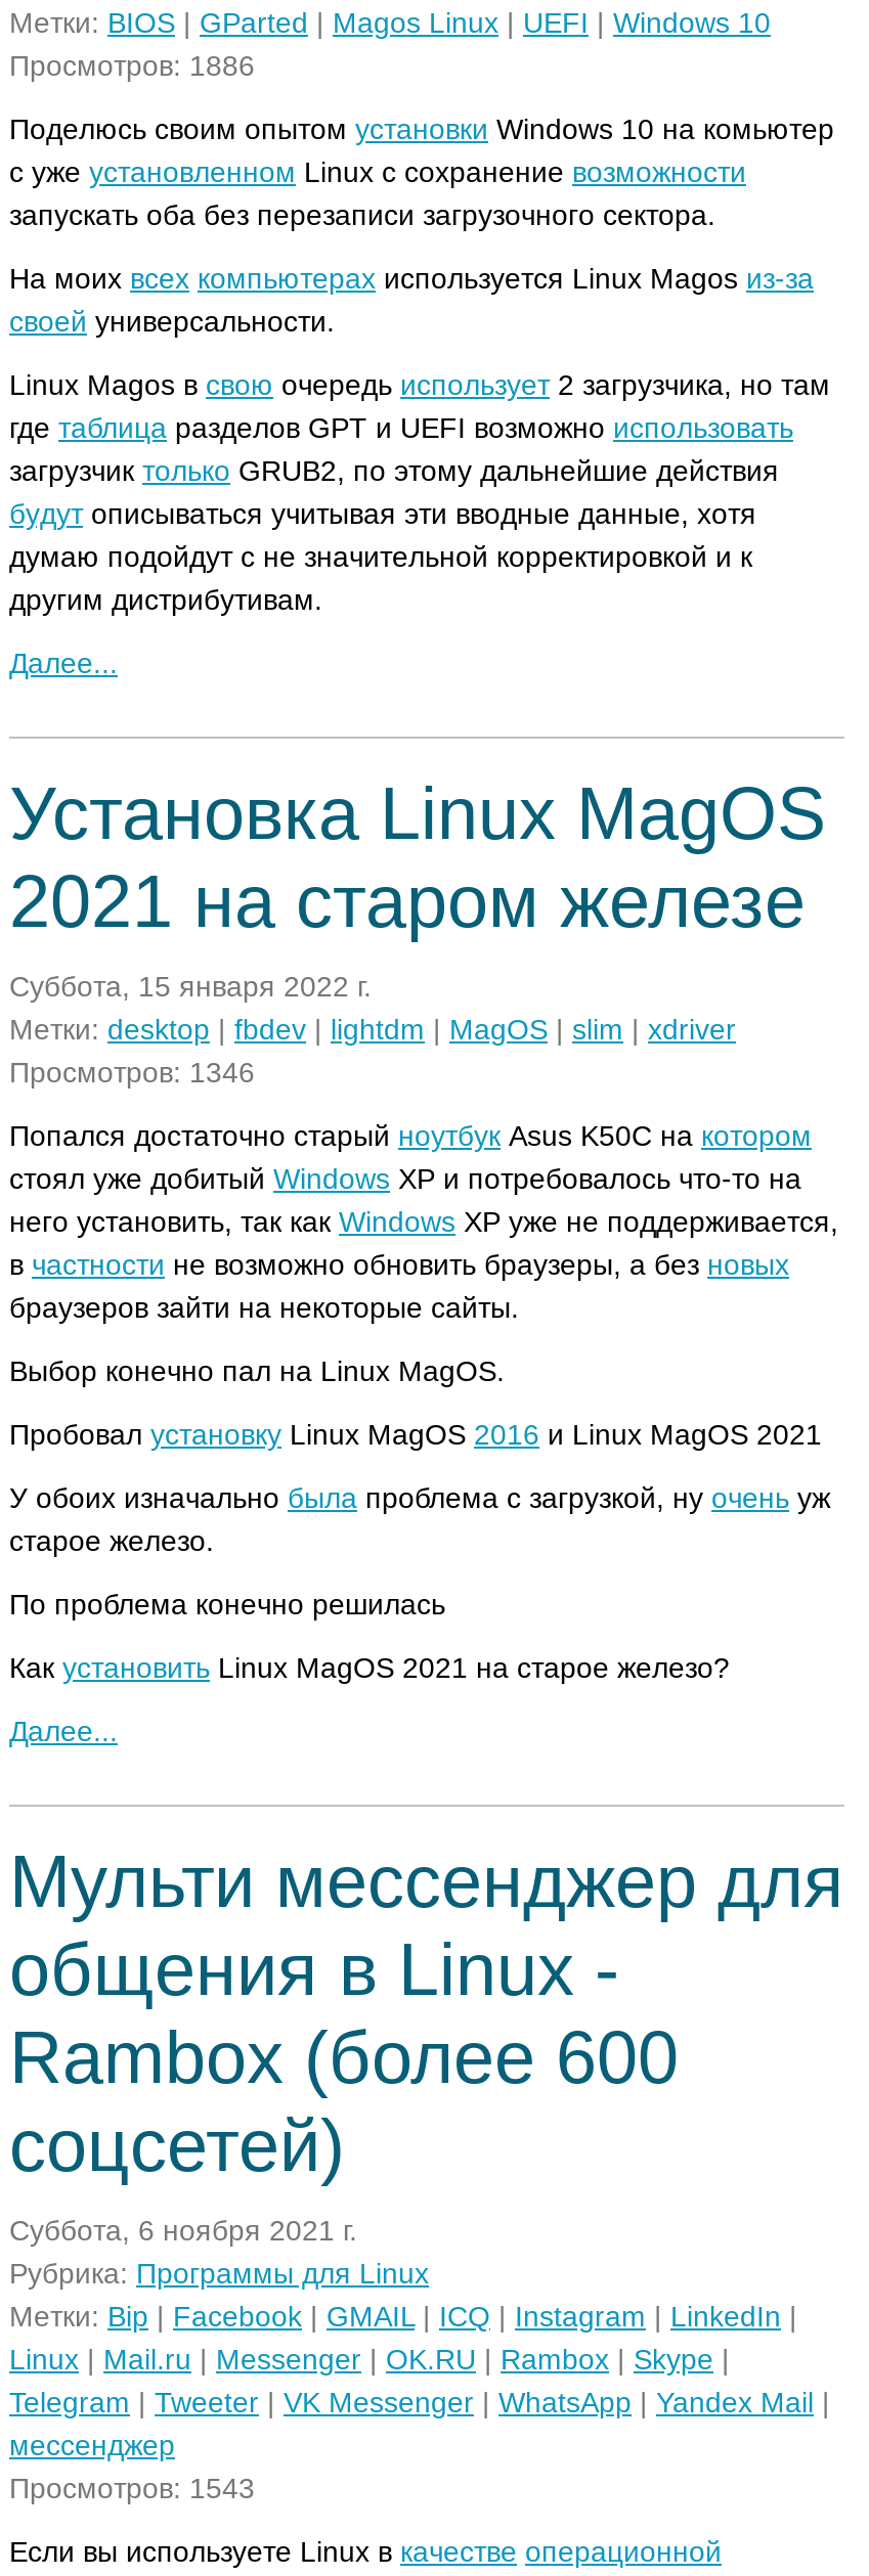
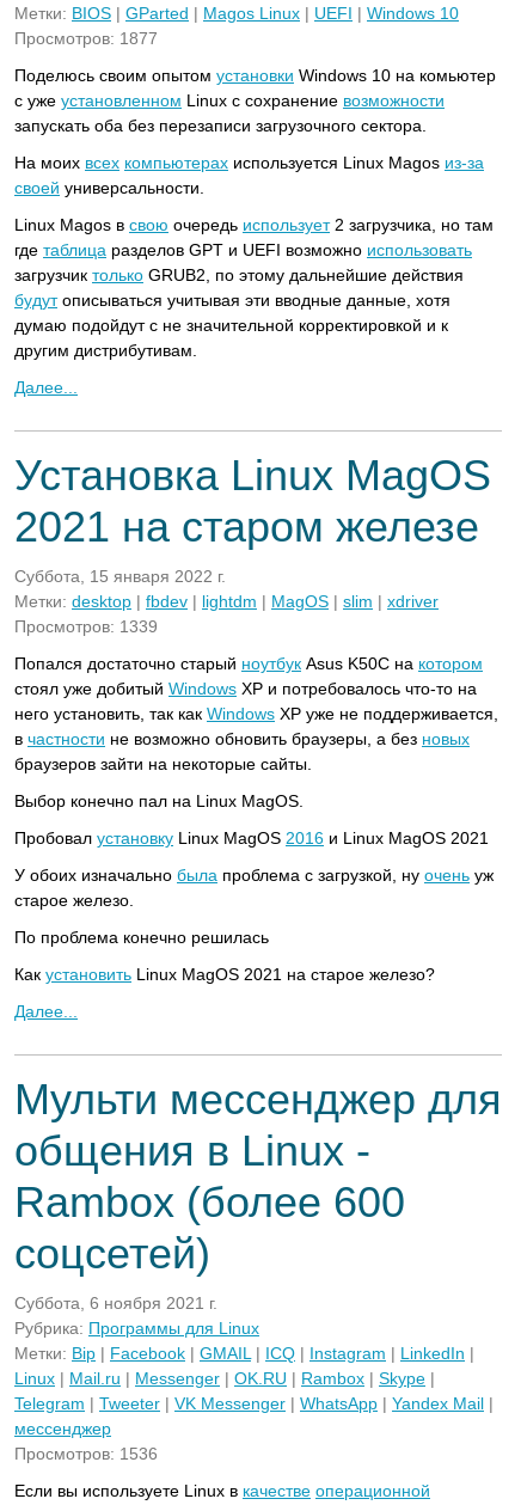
- Просмотров: 1886
+ Просмотров: 1877

- Просмотров: 1346
+ Просмотров: 1339

- Просмотров: 1543
+ Просмотров: 1536
